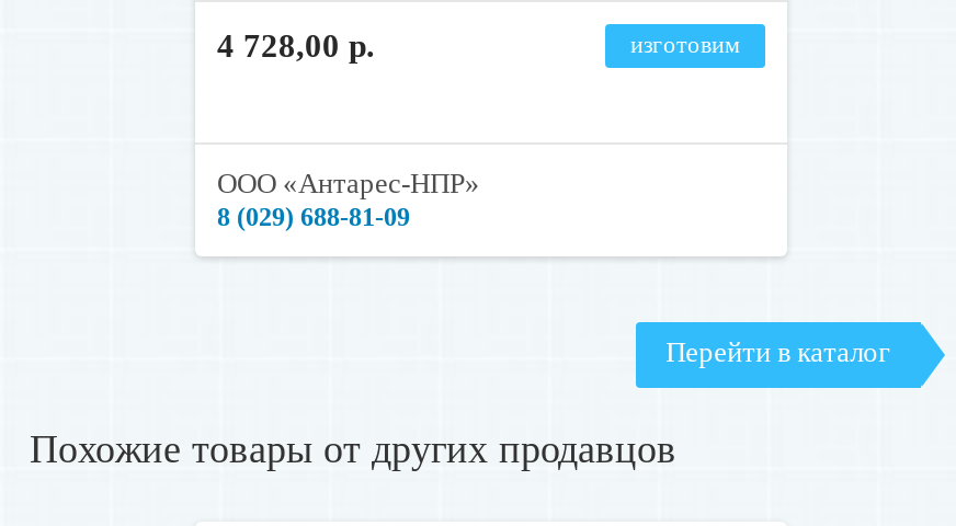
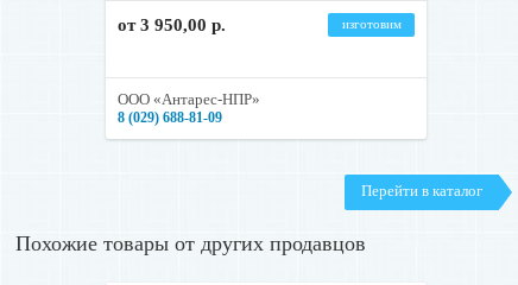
- 4 728,00 р.
+ от 3 950,00 р.
